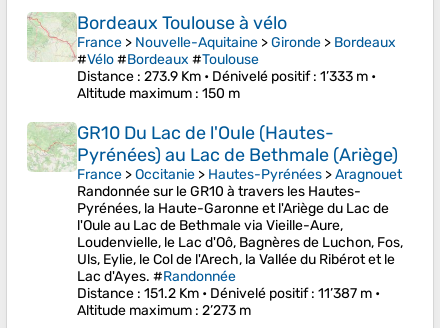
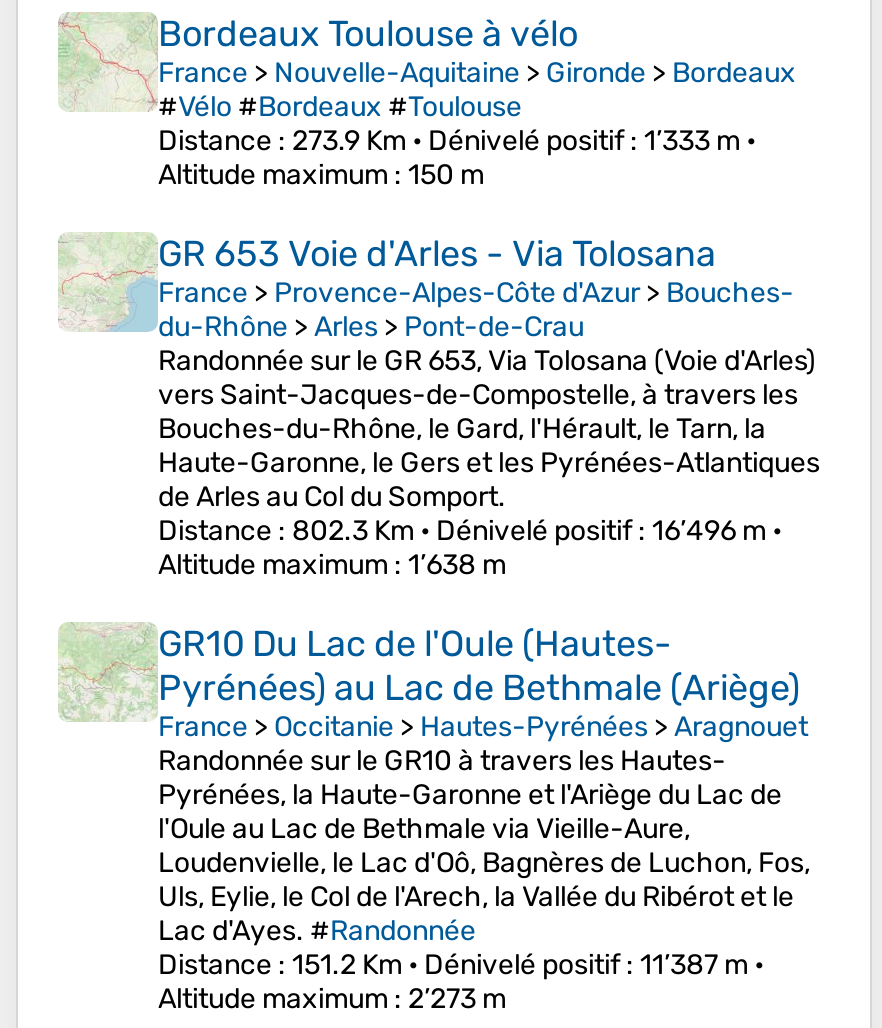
+ [image]
+ GR 653 Voie d'Arles - Via Tolosana
+ France > Provence-Alpes-Côte d'Azur > Bouches-
+ du-Rhône > Arles > Pont-de-Crau
+ Randonnée sur le GR 653, Via Tolosana (Voie d'Arles)
+ vers Saint-Jacques-de-Compostelle, à travers les
+ Bouches-du-Rhône, le Gard, l'Hérault, le Tarn, la
+ Haute-Garonne, le Gers et les Pyrénées-Atlantiques
+ de Arles au Col du Somport.
+ Distance: 802.3 Km • Dénivelé positif: 16’496 m •
+ Altitude maximum: 1’638 m
